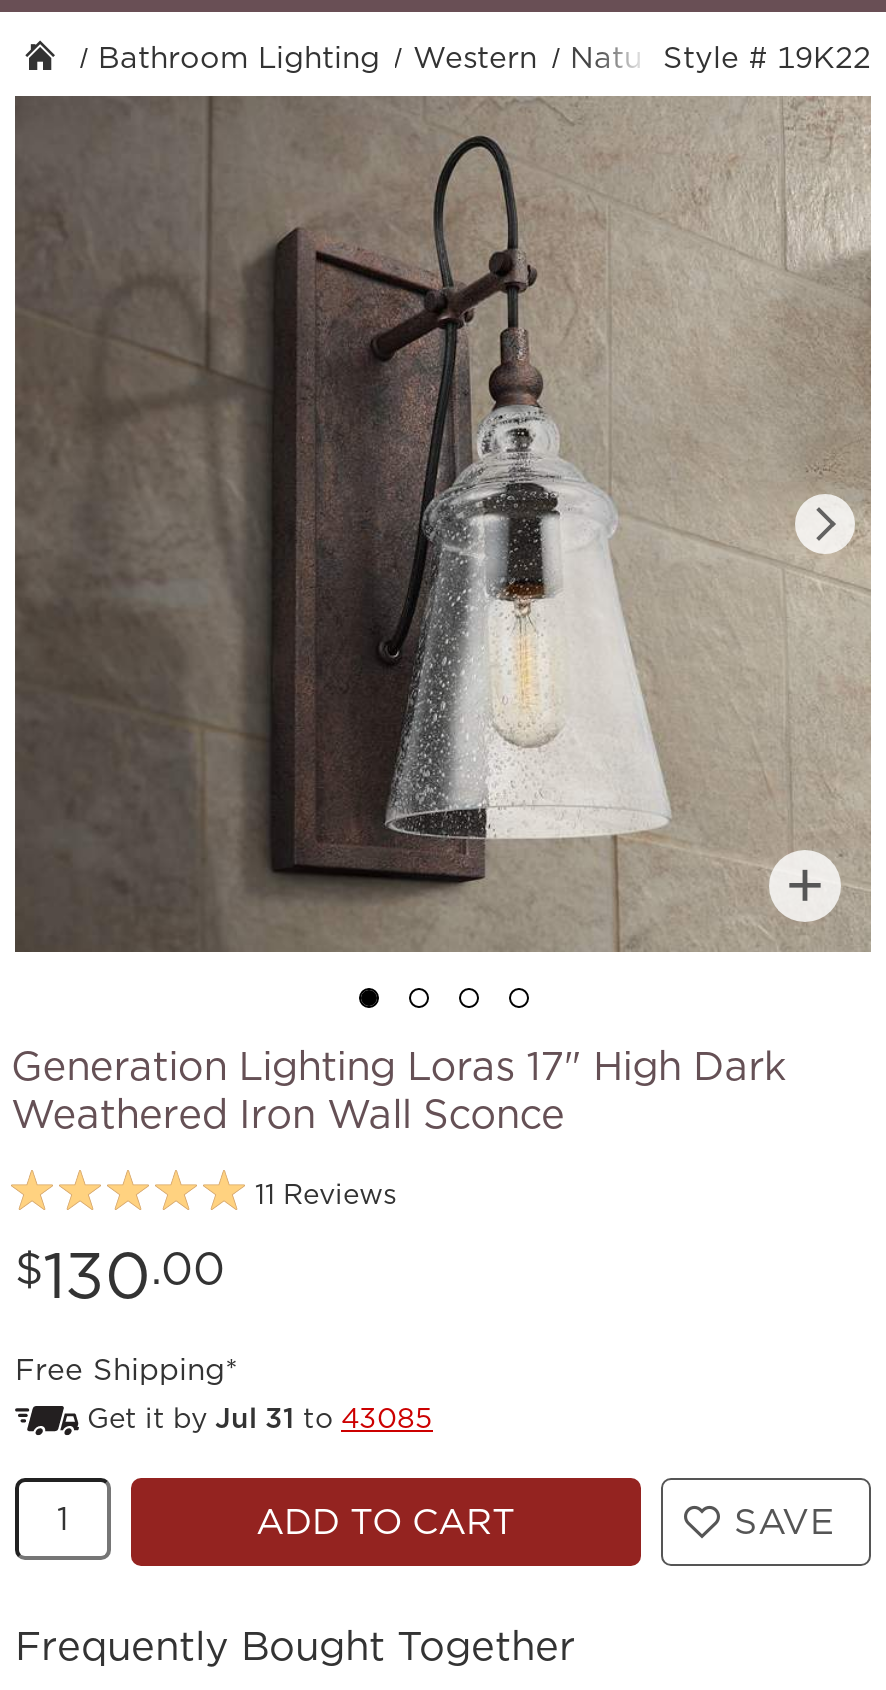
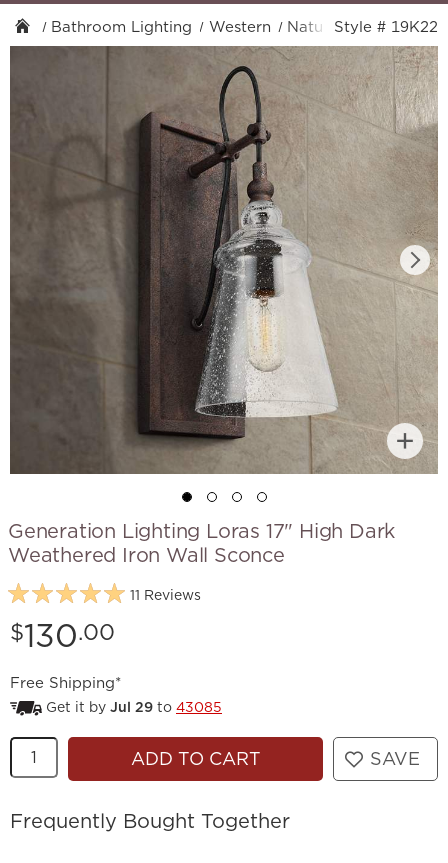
- Get it by Jul 31 to 43085
+ Get it by Jul 29 to 43085
